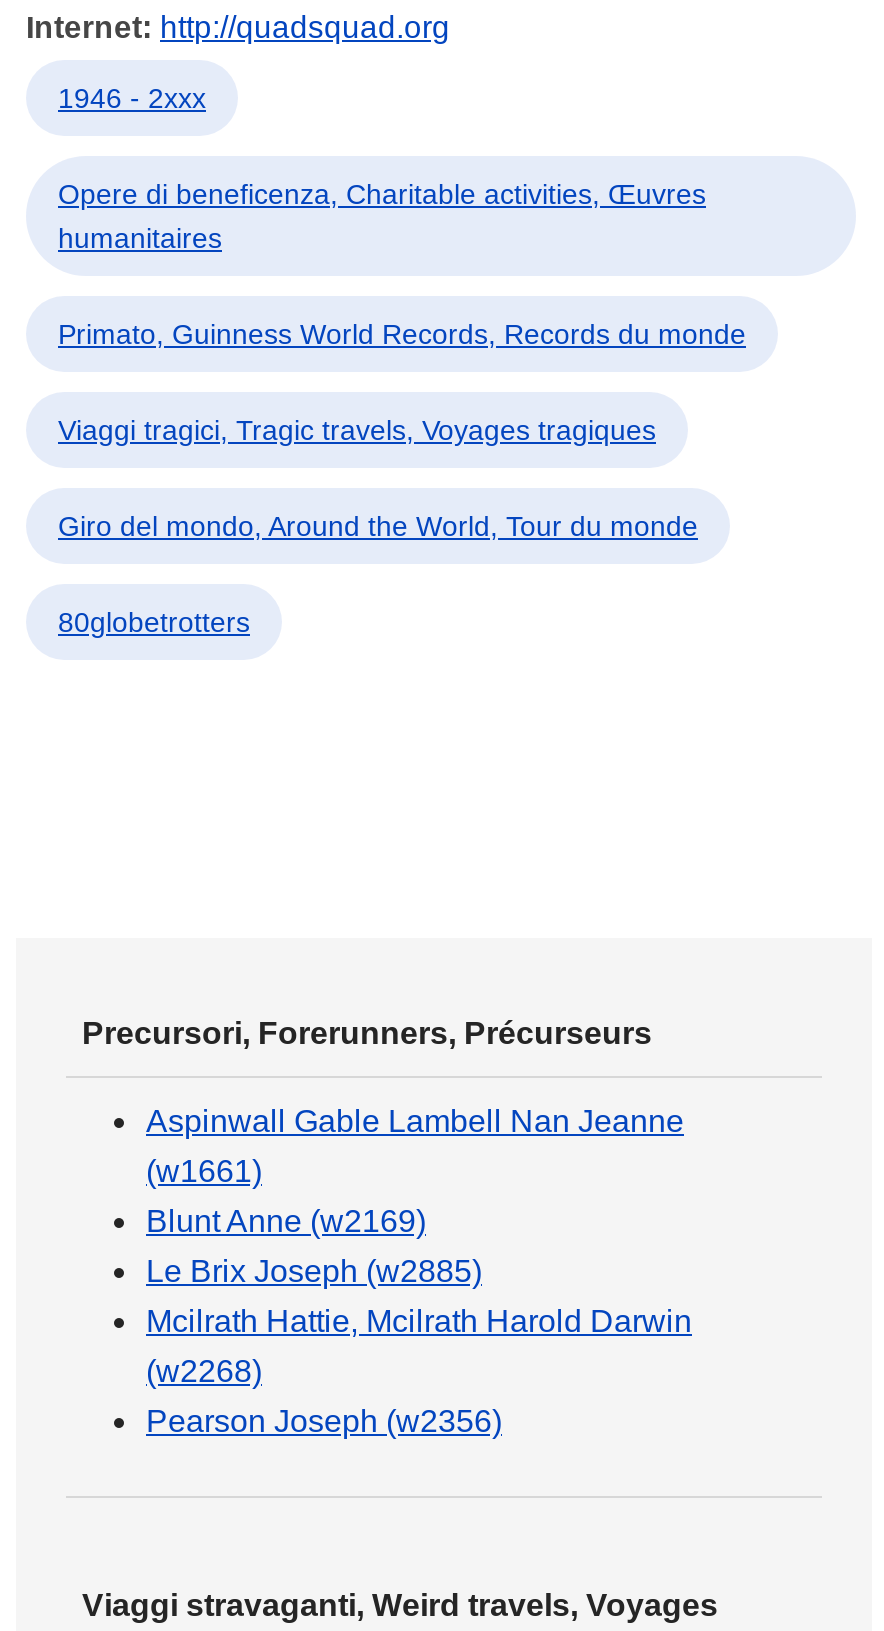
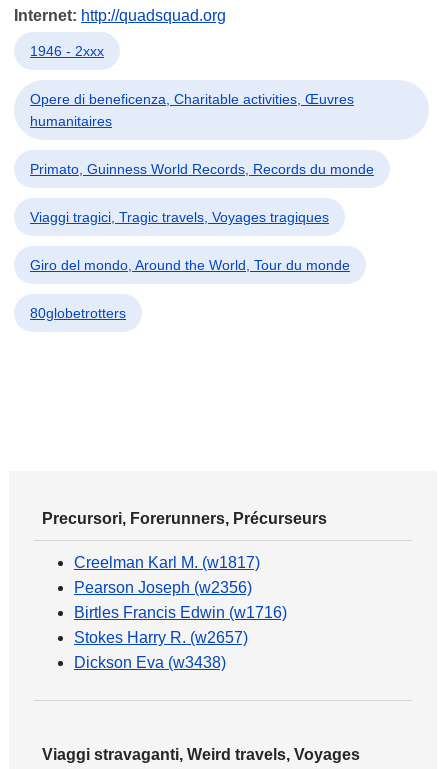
- Aspinwall Gable Lambell Nan Jeanne
- (w1661)
- Blunt Anne (w2169)
- Le Brix Joseph (w2885)
- Mcilrath Hattie, Mcilrath Harold Darwin
- (w2268)
+ Creelman Karl M. (w1817)

moved up: Pearson Joseph (w2356)

+ Birtles Francis Edwin (w1716)
+ Stokes Harry R. (w2657)
+ Dickson Eva (w3438)
